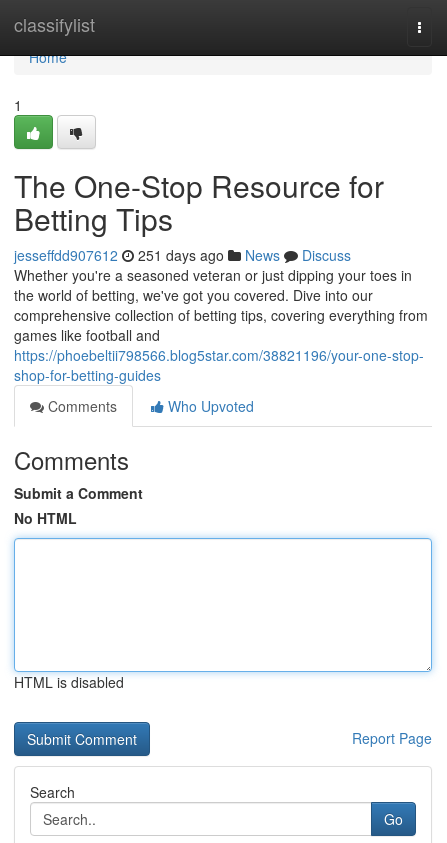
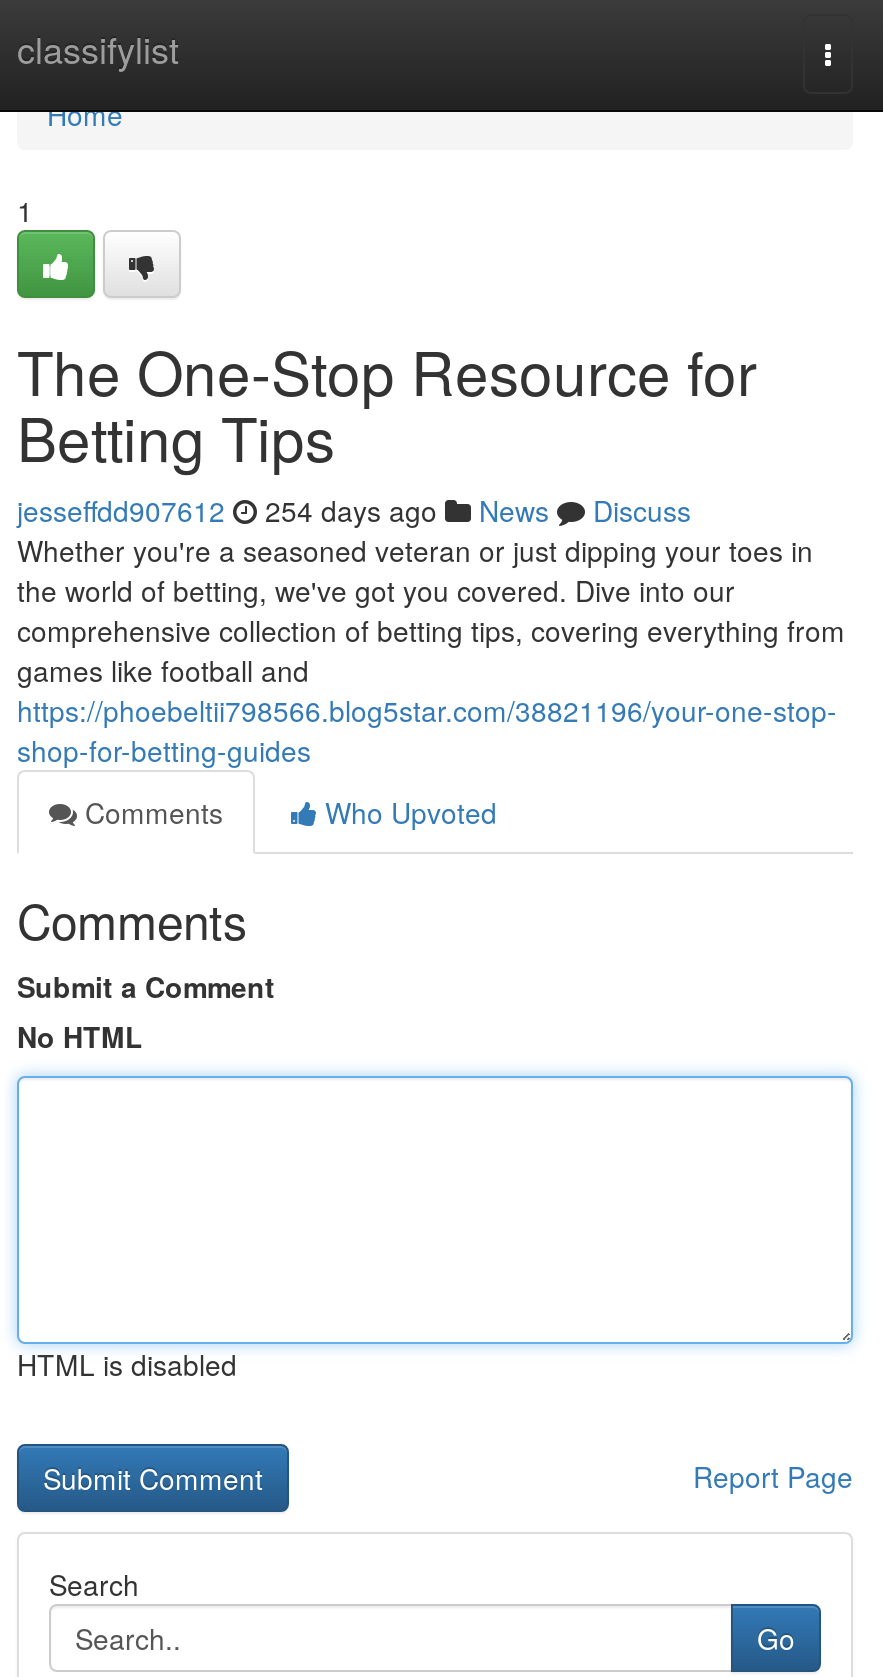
- jesseffdd907612 251 days ago News Discuss
+ jesseffdd907612 254 days ago News Discuss
